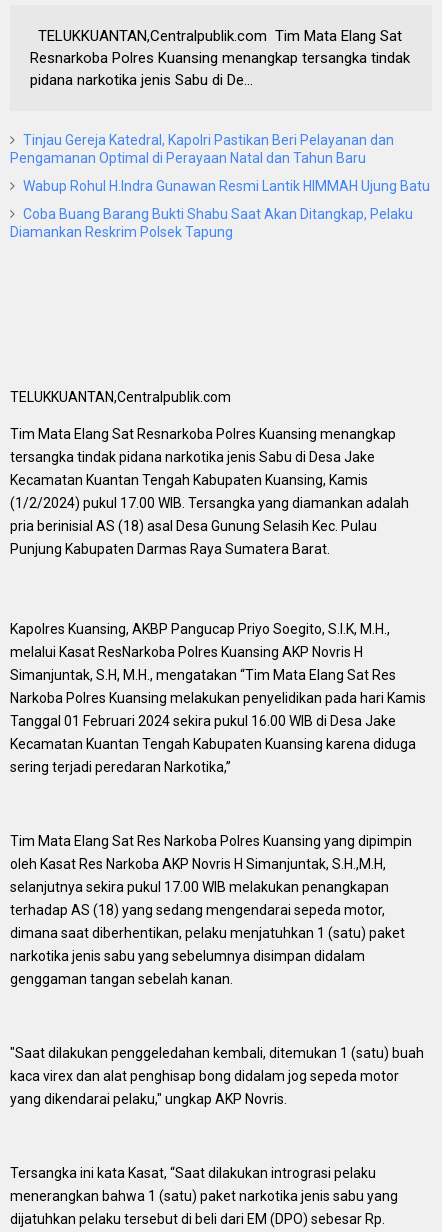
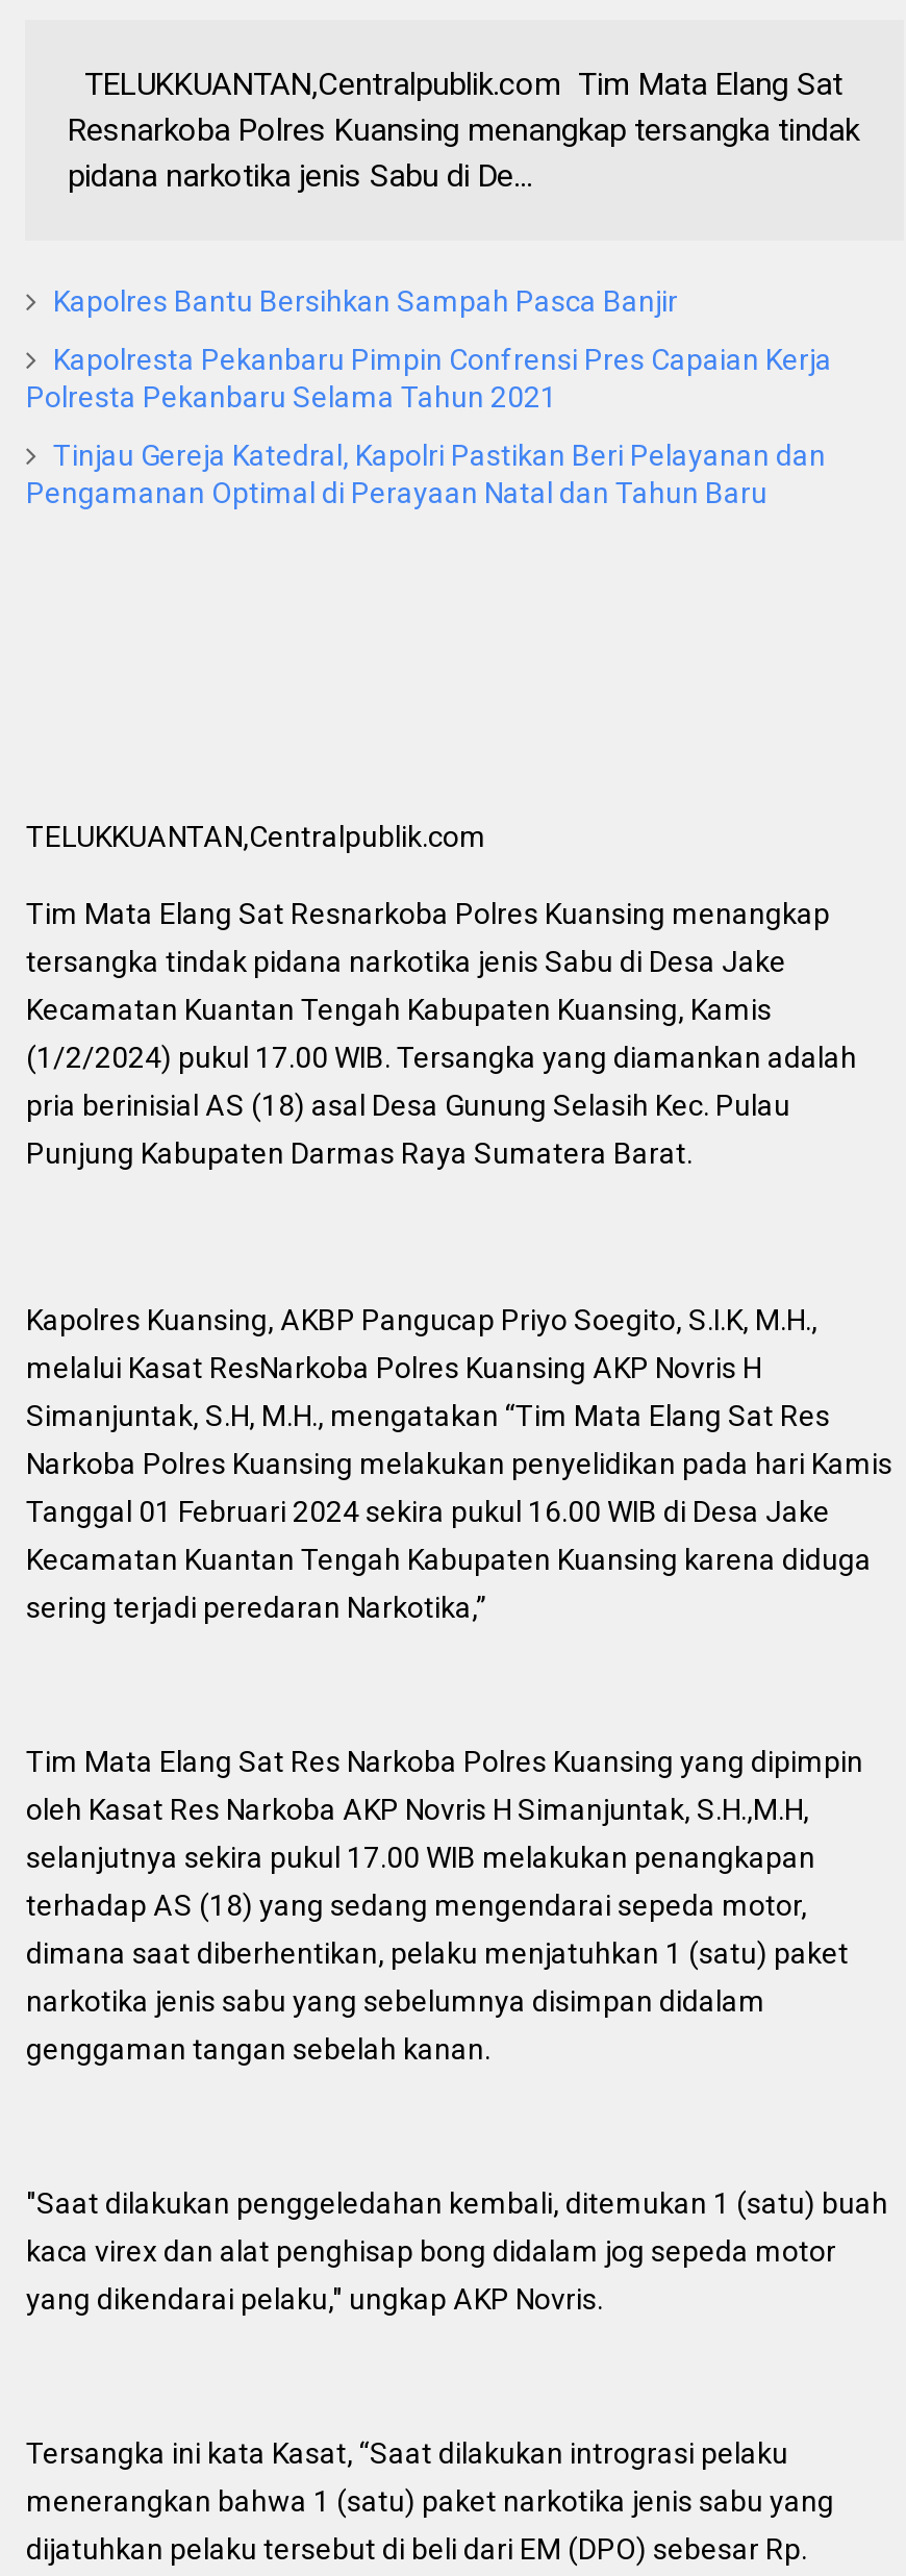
+ Kapolres Bantu Bersihkan Sampah Pasca Banjir
+ Kapolresta Pekanbaru Pimpin Confrensi Pres Capaian Kerja
+ Polresta Pekanbaru Selama Tahun 2021

moved down: Tinjau Gereja Katedral, Kapolri Pastikan Beri Pelayanan dan | Pengamanan Optimal di Perayaan Natal dan Tahun Baru

- Wabup Rohul H.Indra Gunawan Resmi Lantik HIMMAH Ujung Batu
- Coba Buang Barang Bukti Shabu Saat Akan Ditangkap, Pelaku
- Diamankan Reskrim Polsek Tapung
